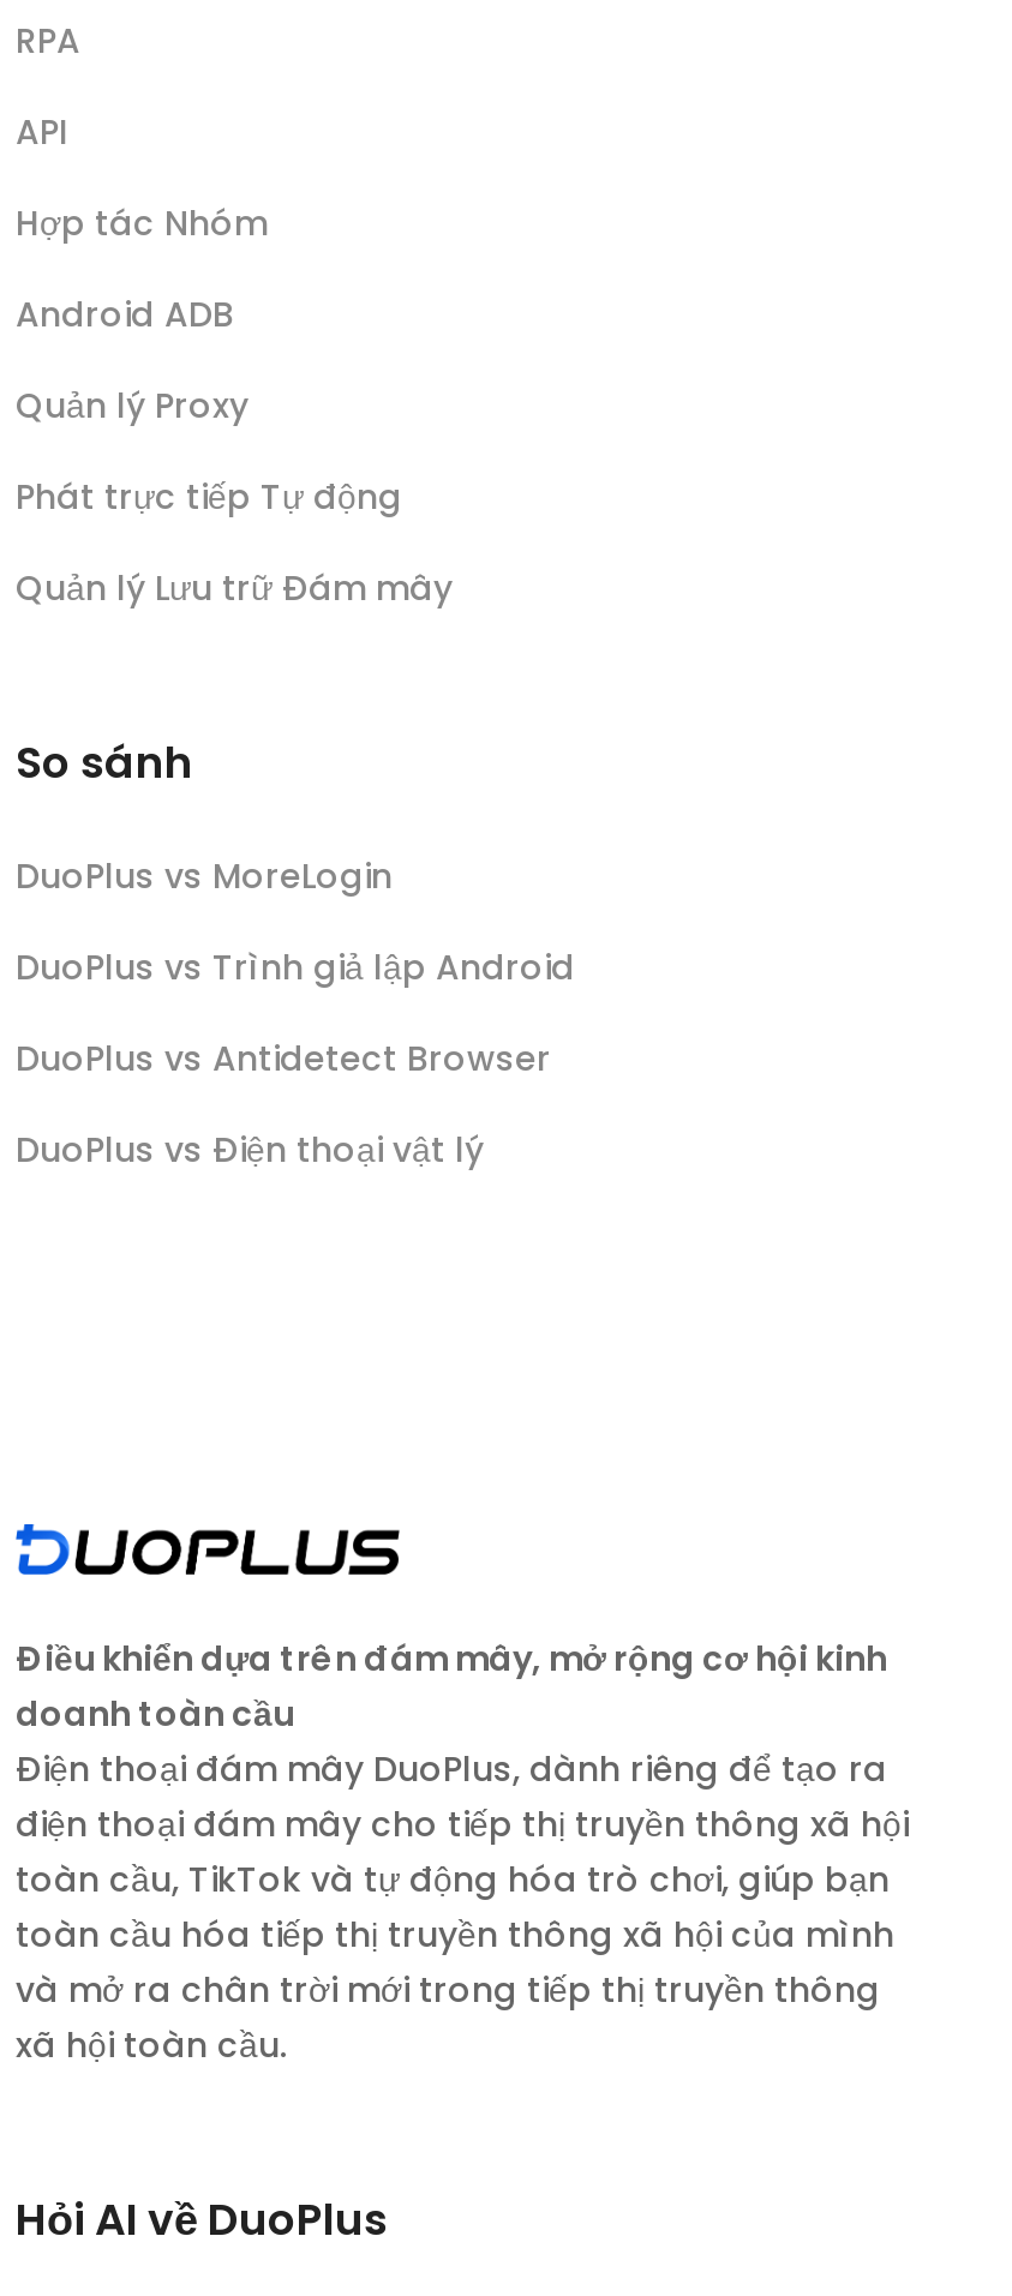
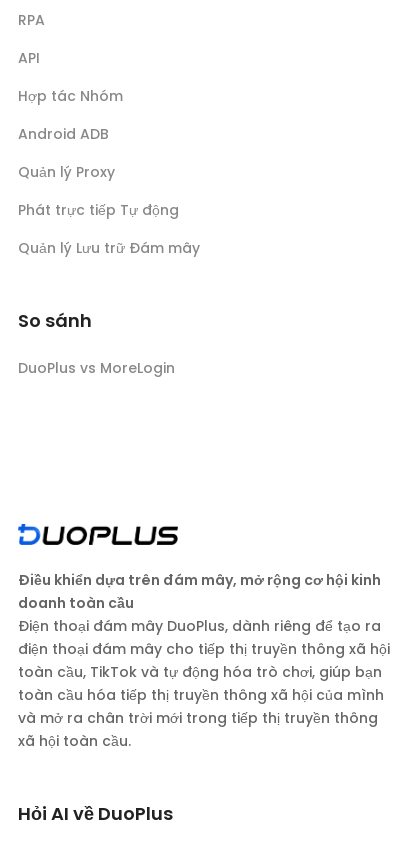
- DuoPlus vs Trình giả lập Android
- DuoPlus vs Antidetect Browser
- DuoPlus vs Điện thoại vật lý
